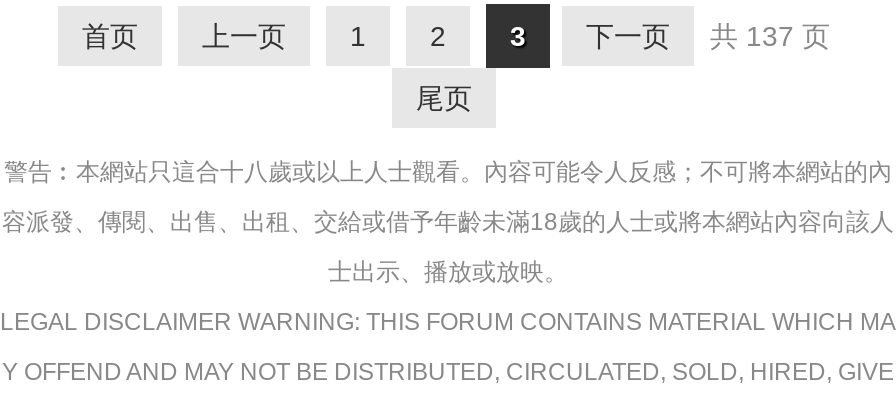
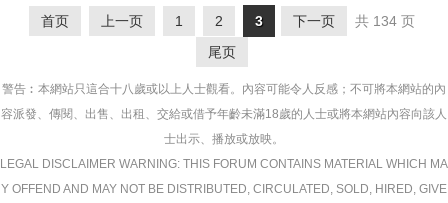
- 首页 上一页 1 2 3 下一页 共 137 页
+ 首页 上一页 1 2 3 下一页 共 134 页
